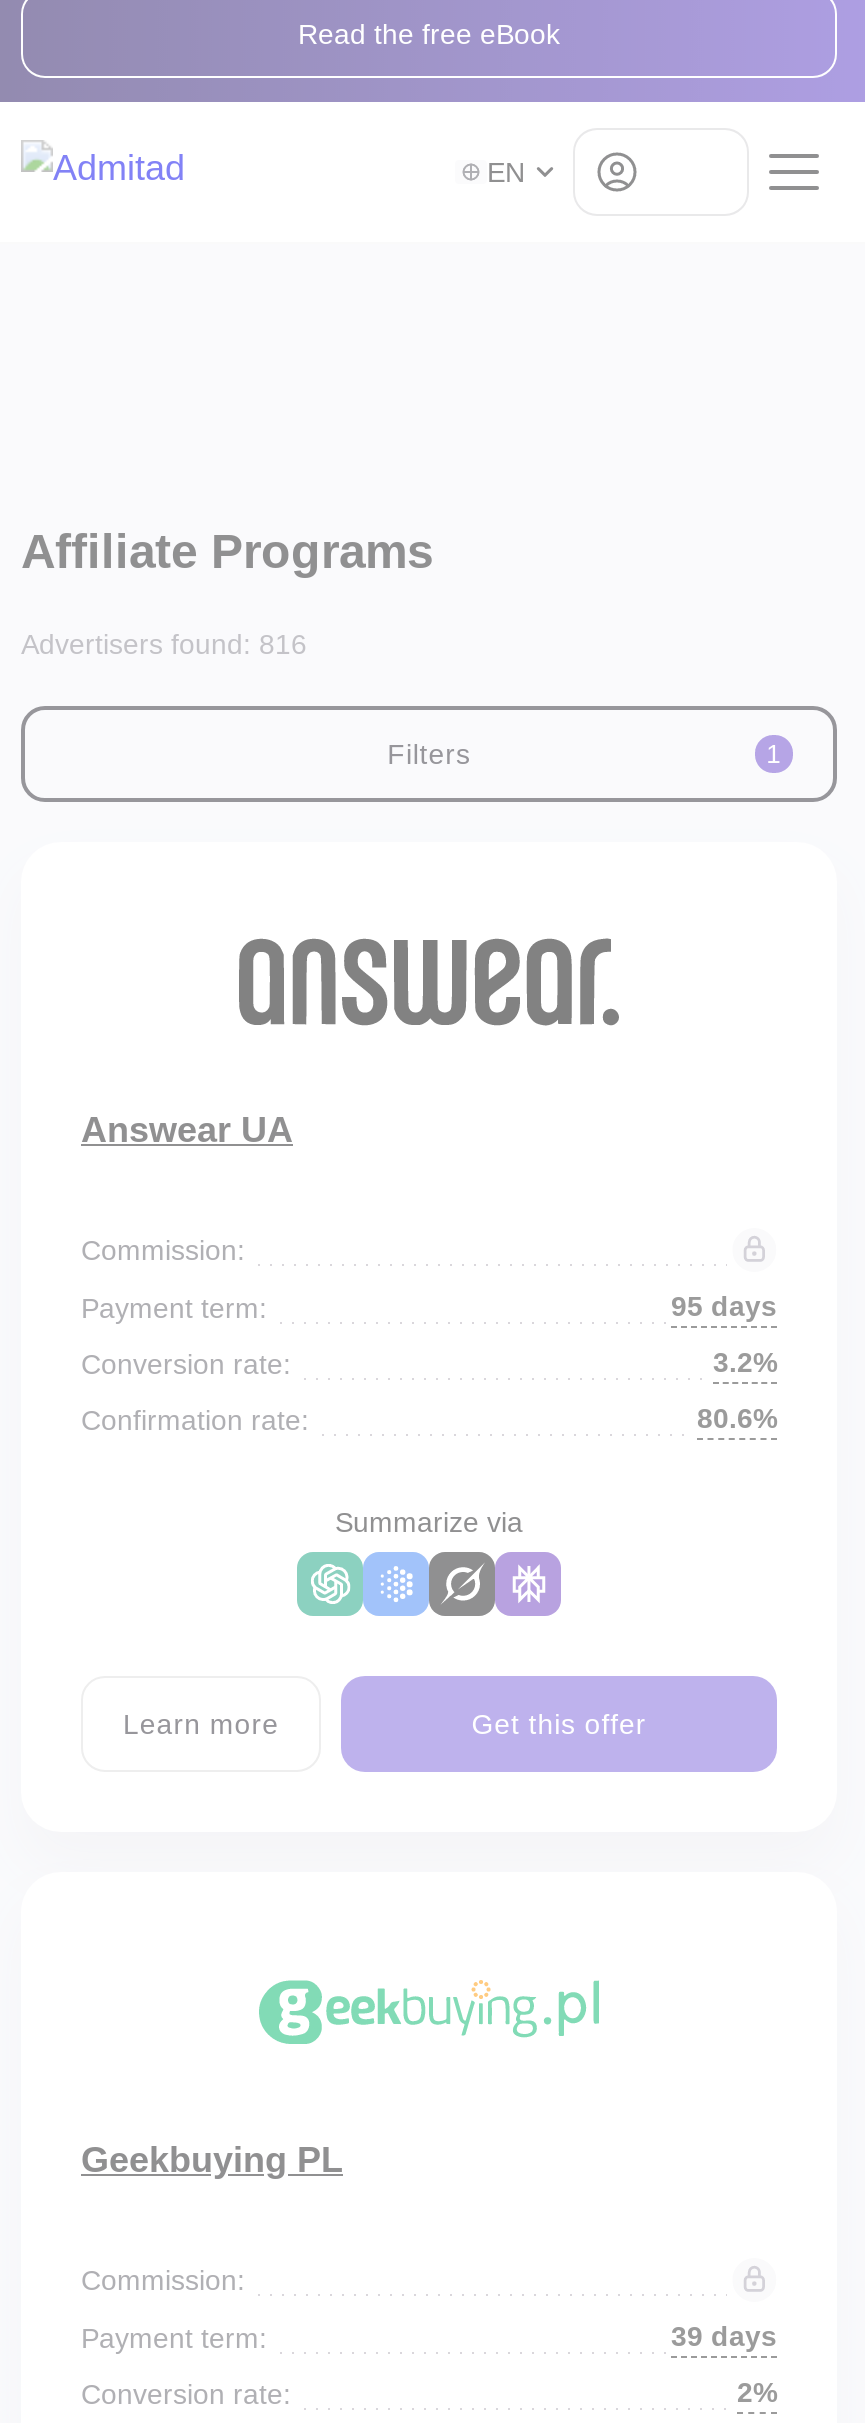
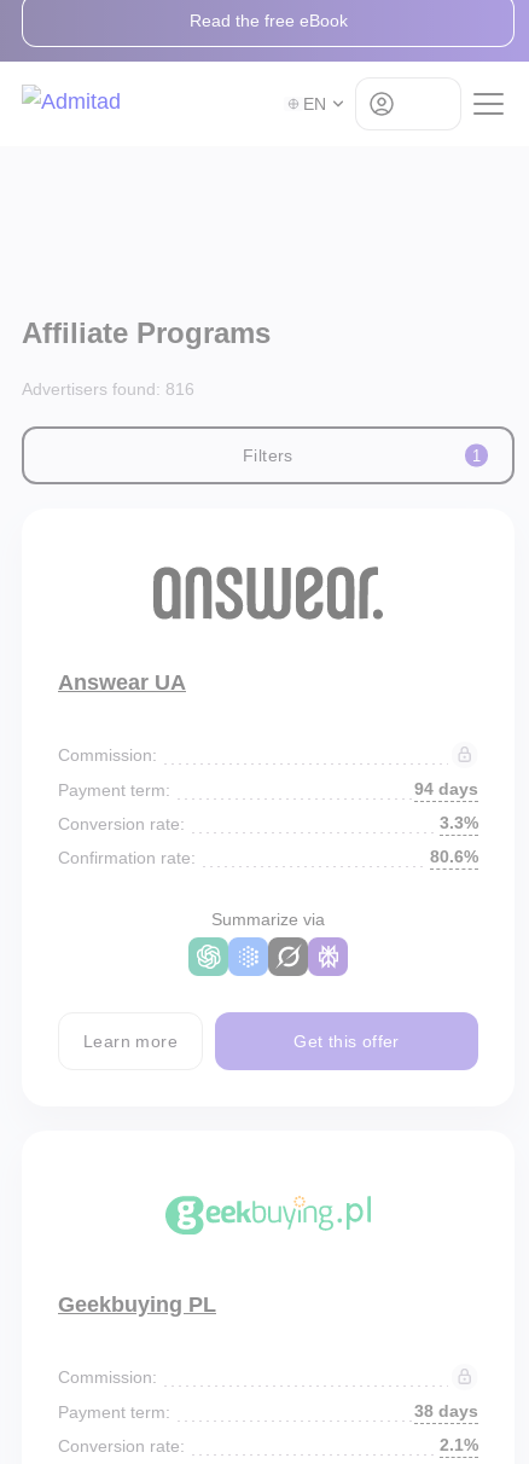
- 95 days
+ 94 days

- 3.2%
+ 3.3%

- 39 days
+ 38 days

- 2%
+ 2.1%
